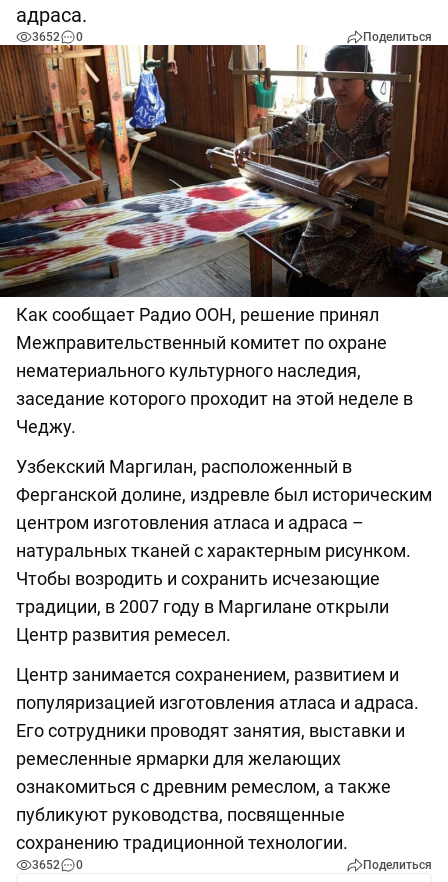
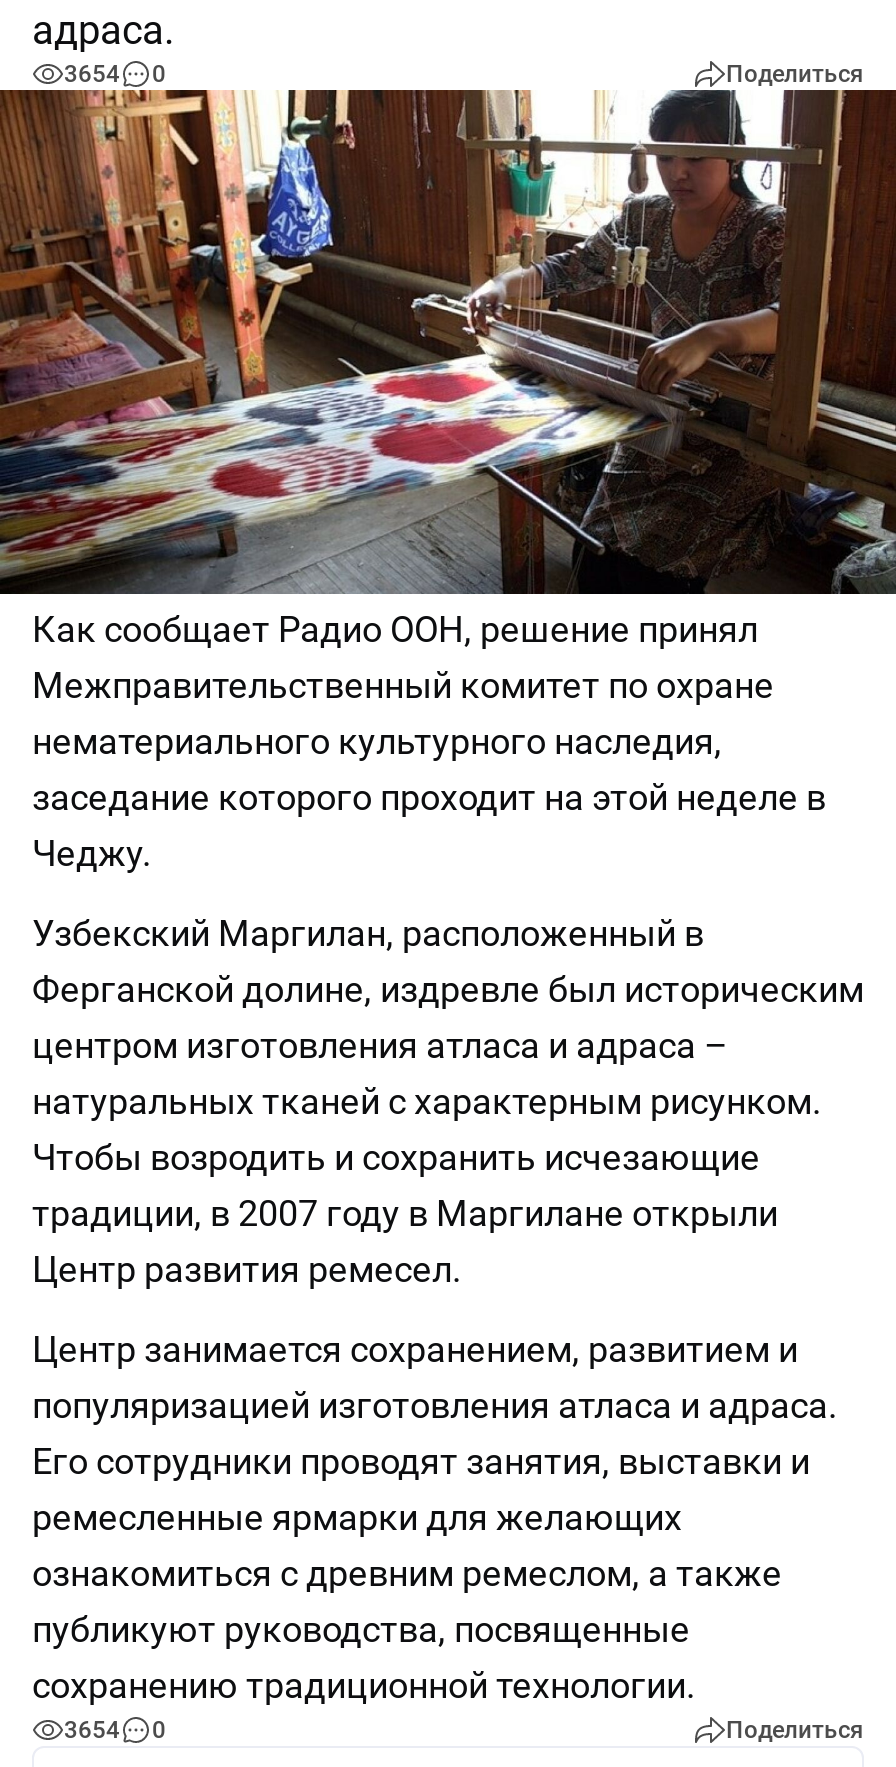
- 3652 0
+ 3654 0

- 3652 0
+ 3654 0
